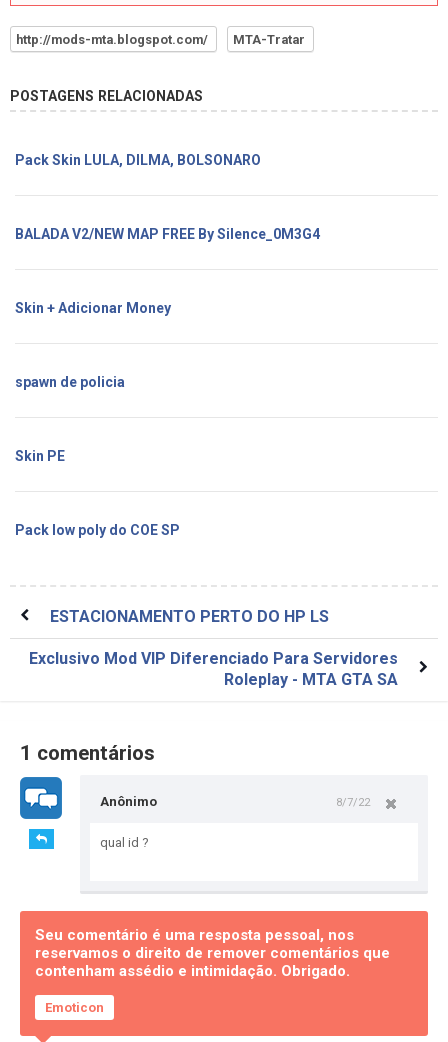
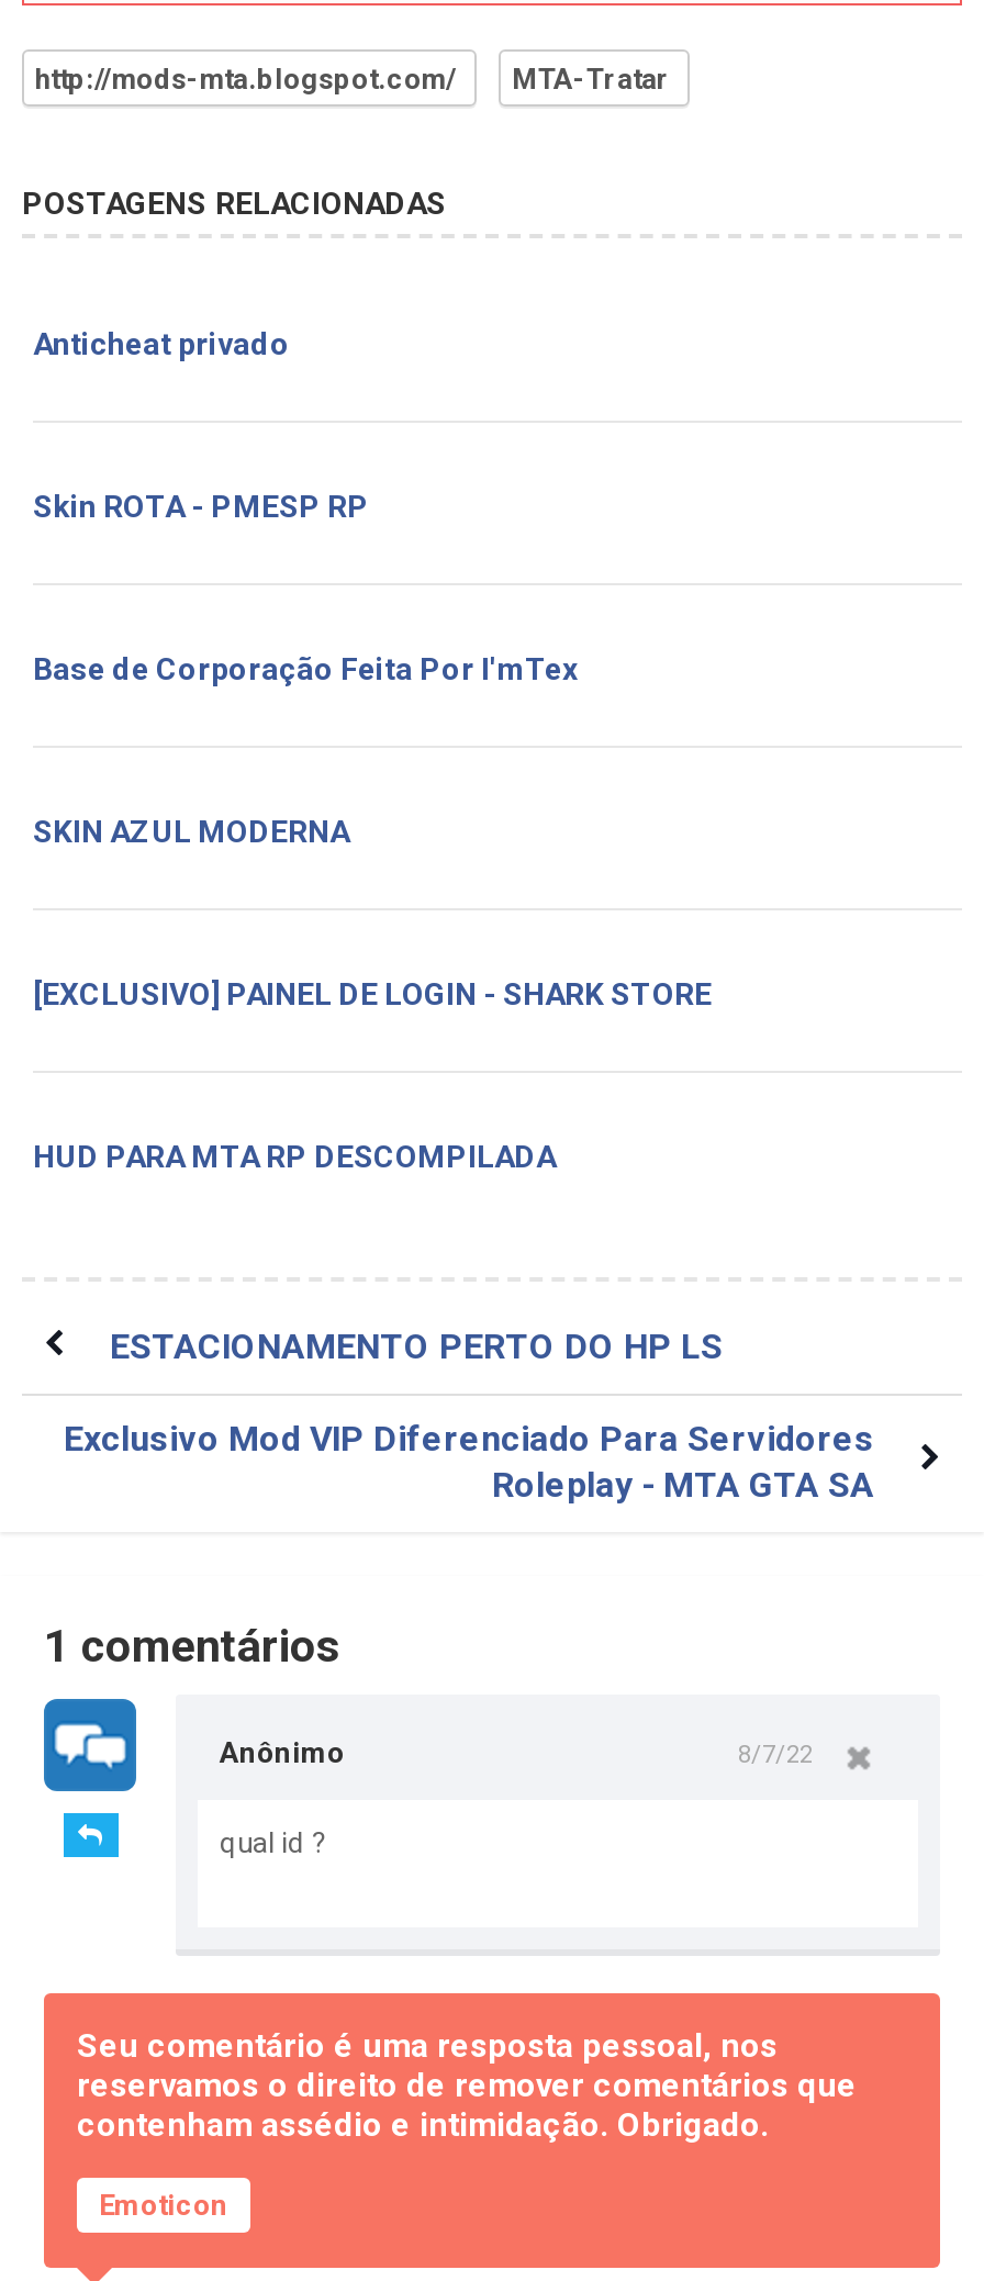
- Pack Skin LULA, DILMA, BOLSONARO
+ Anticheat privado

- BALADA V2/NEW MAP FREE By Silence_0M3G4
+ Skin ROTA - PMESP RP

- Skin + Adicionar Money
+ Base de Corporação Feita Por I'mTex

- spawn de policia
+ SKIN AZUL MODERNA

- Skin PE
+ [EXCLUSIVO] PAINEL DE LOGIN - SHARK STORE

- Pack low poly do COE SP
+ HUD PARA MTA RP DESCOMPILADA
